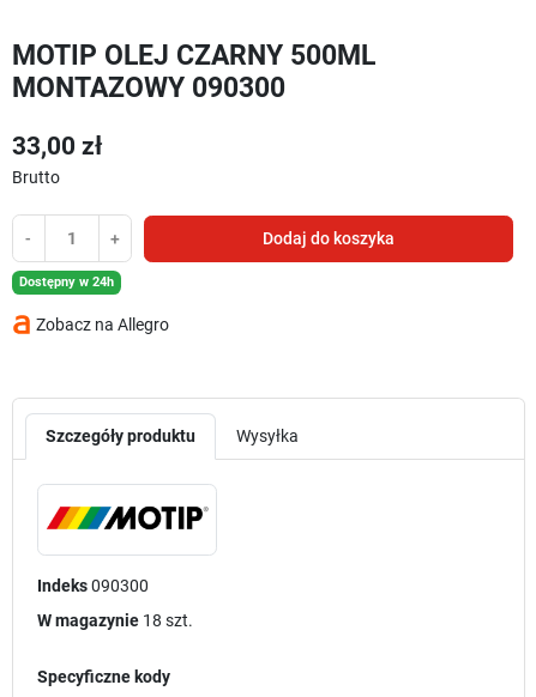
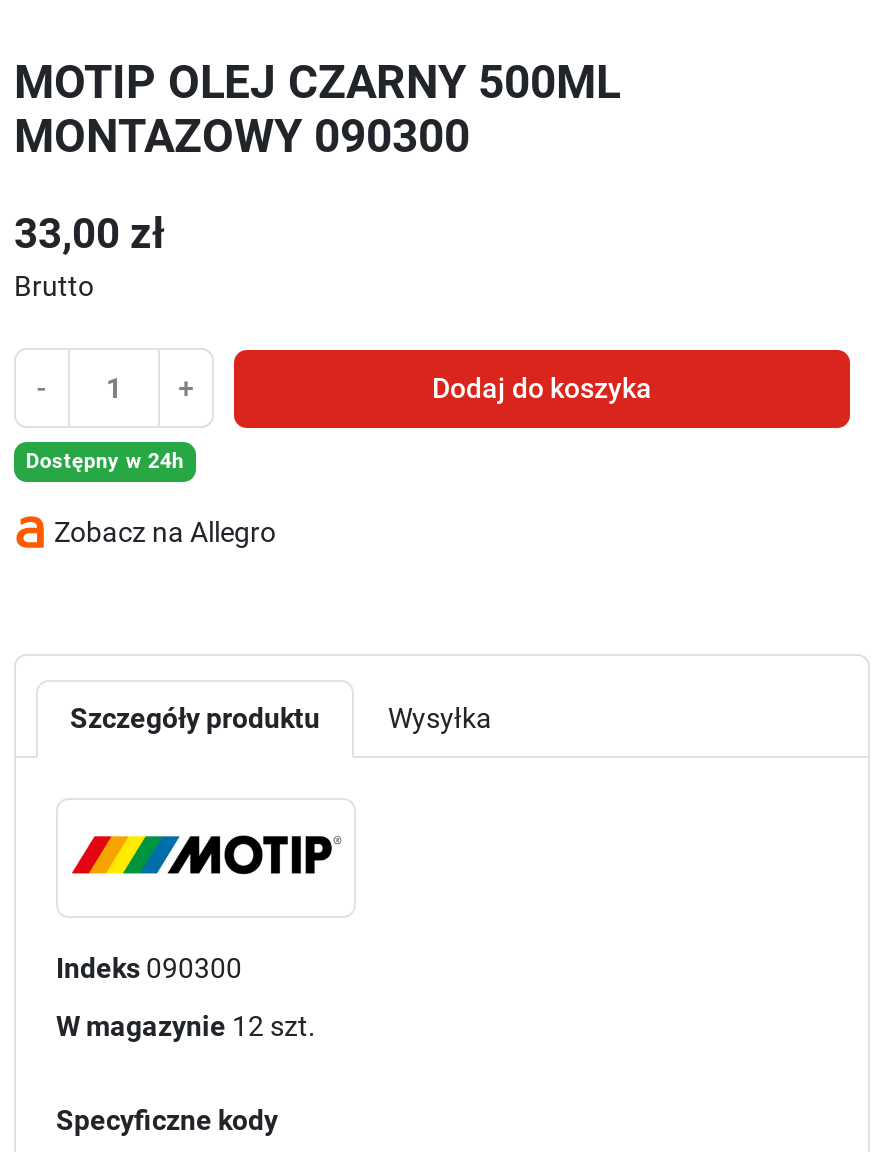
- W magazynie 18 szt.
+ W magazynie 12 szt.
